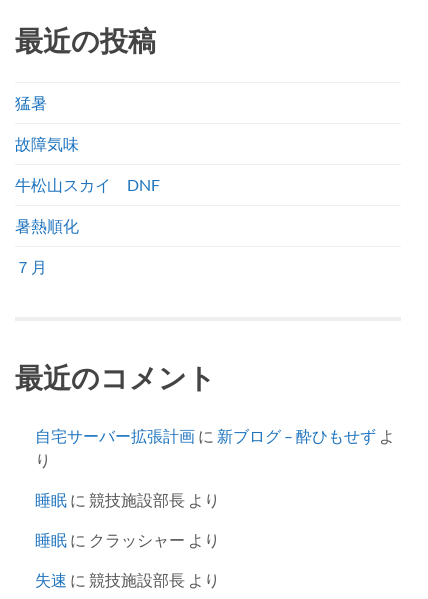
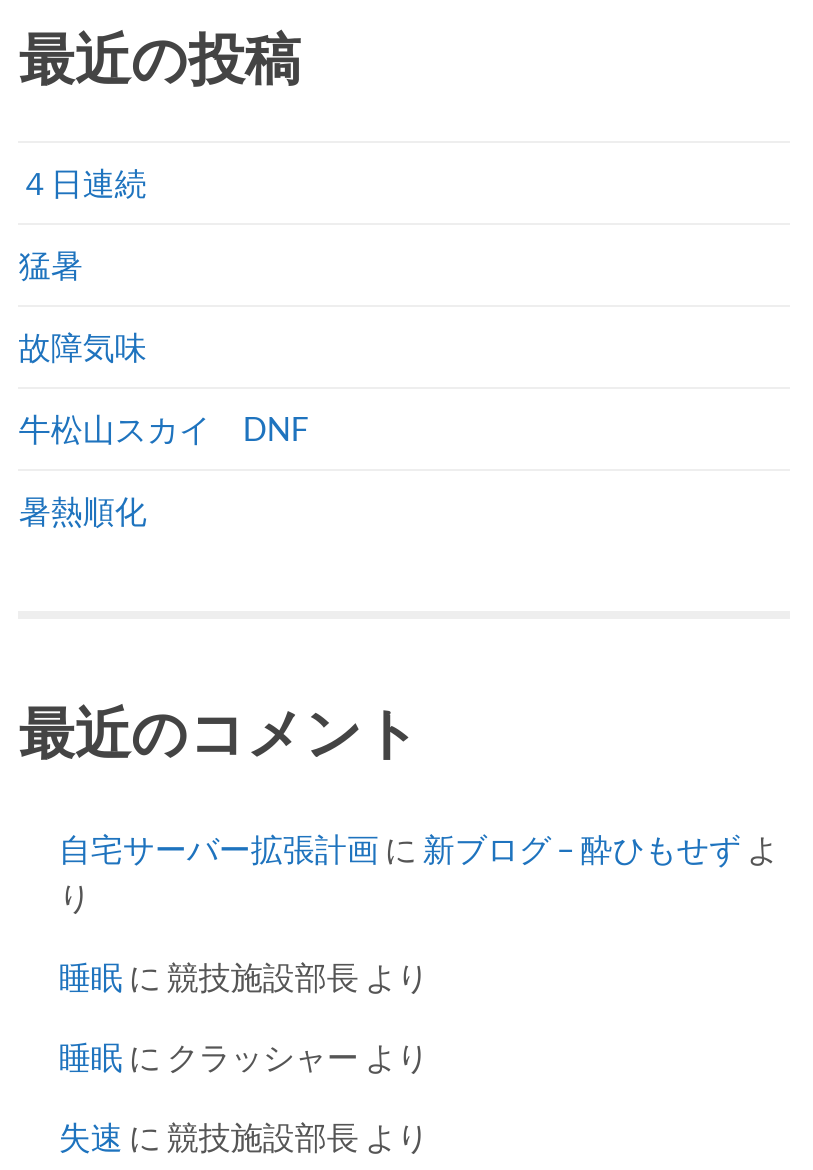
+ ４日連続

moved down: 猛暑 | 故障気味 | 牛松山スカイ DNF | 暑熱順化

- ７月
